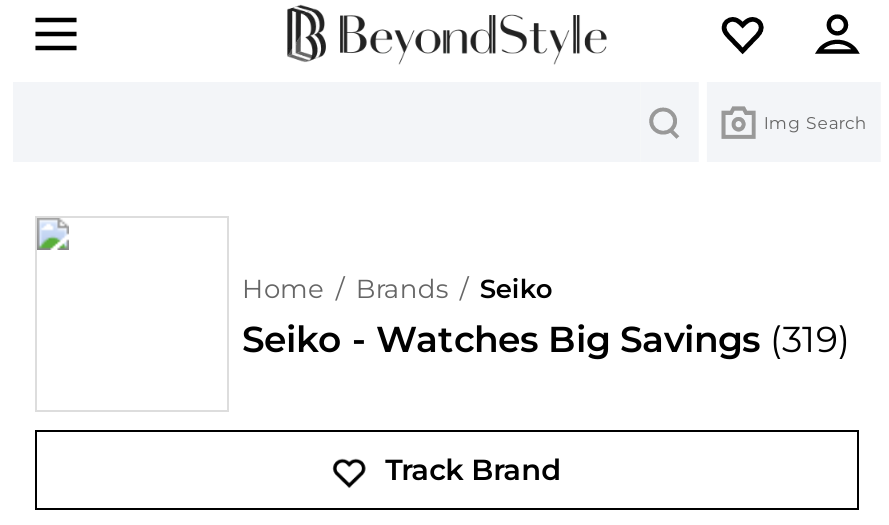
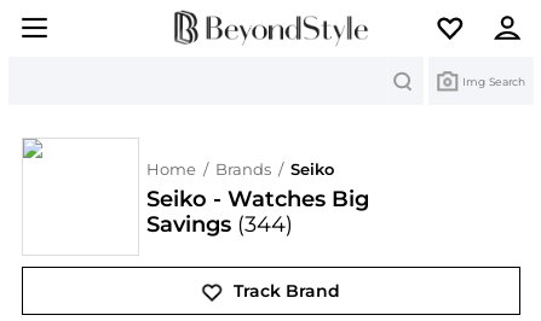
- Seiko - Watches Big Savings (319)
+ Seiko - Watches Big
+ Savings (344)
